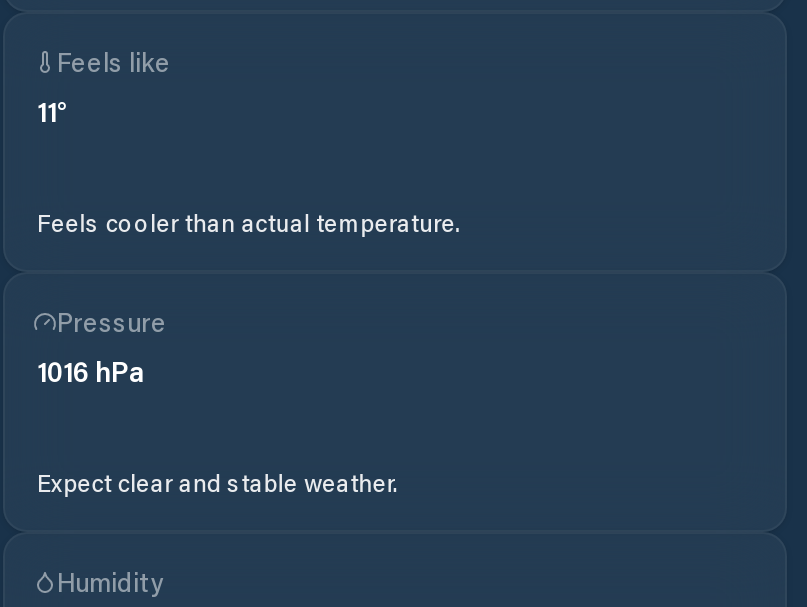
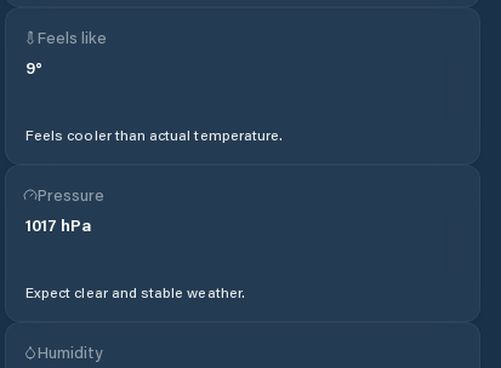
- 11°
+ 9°

- 1016 hPa
+ 1017 hPa
